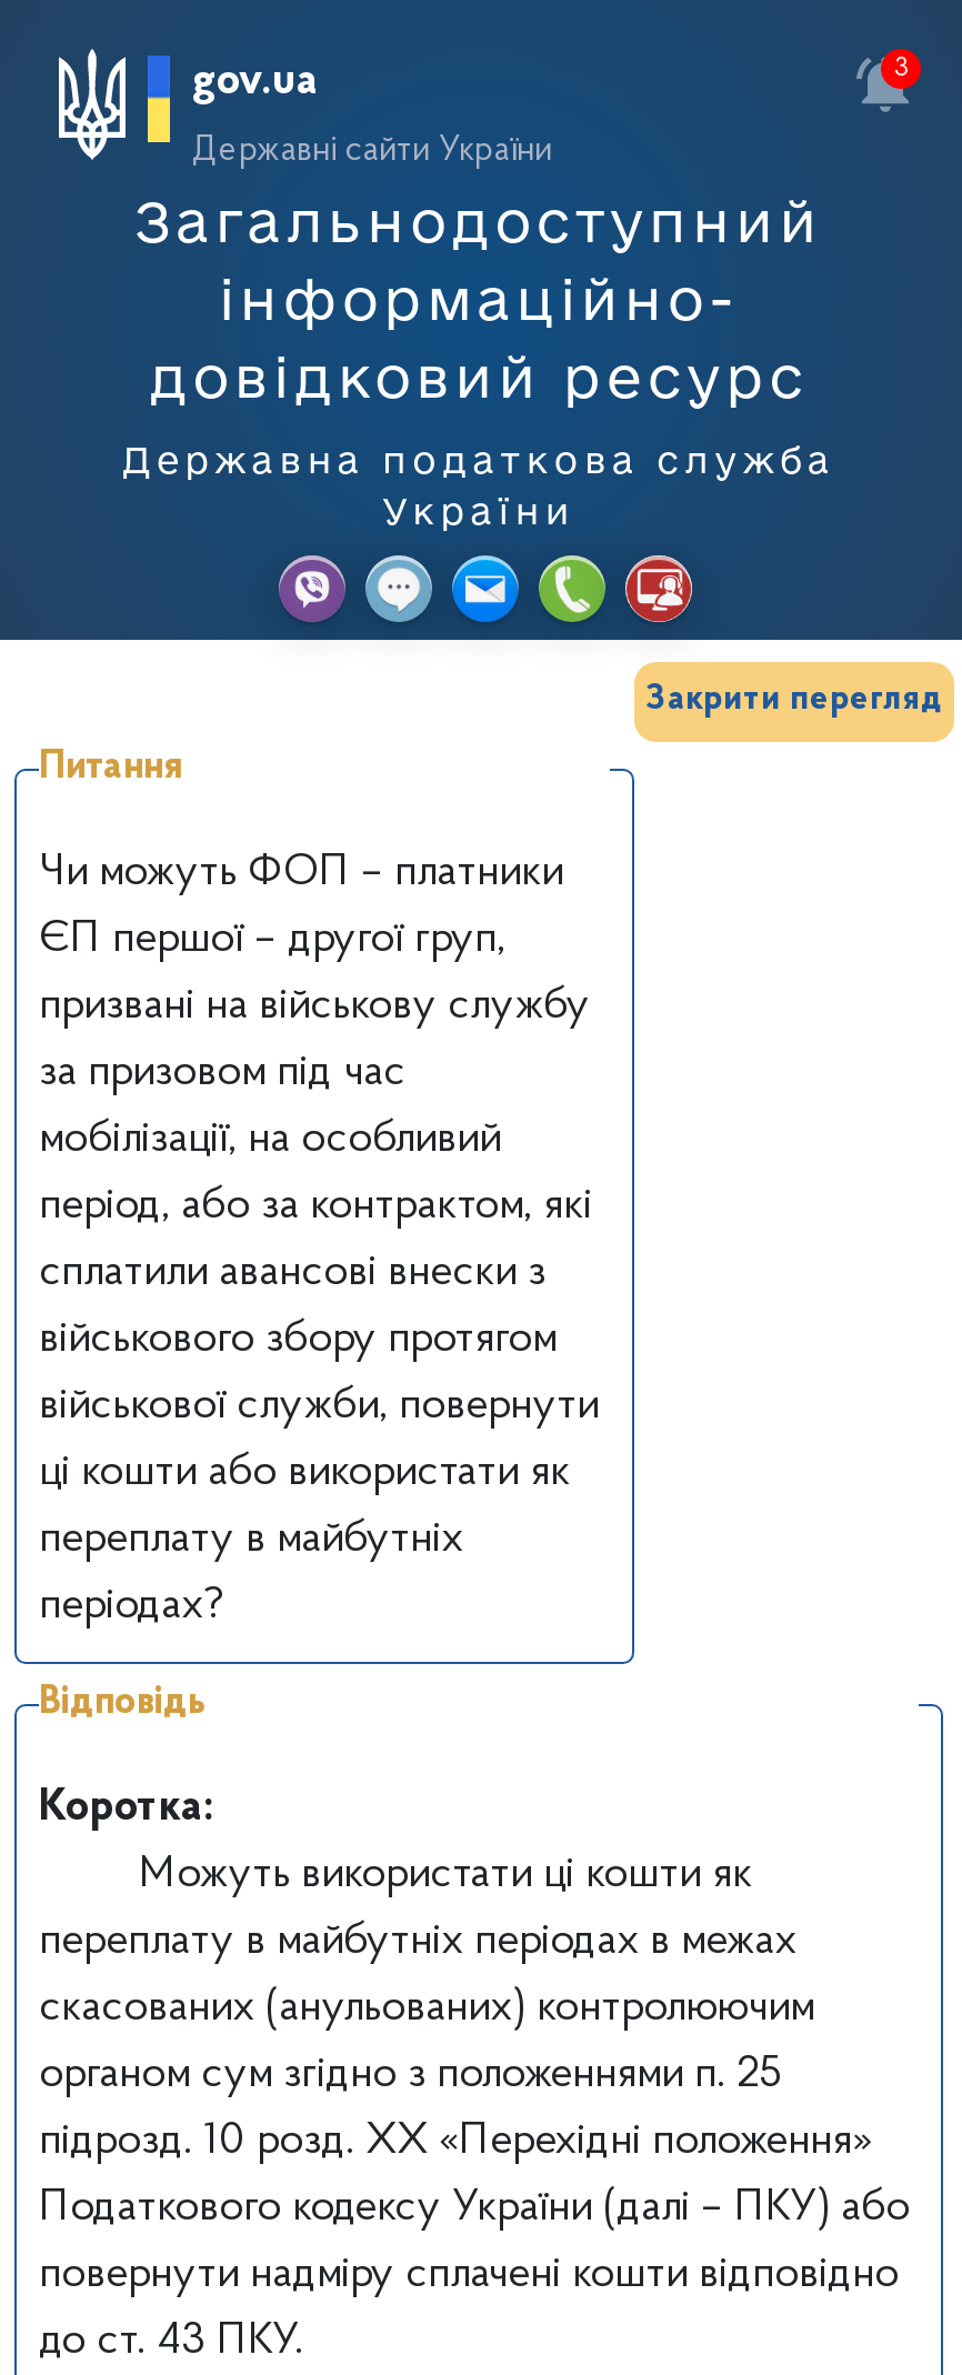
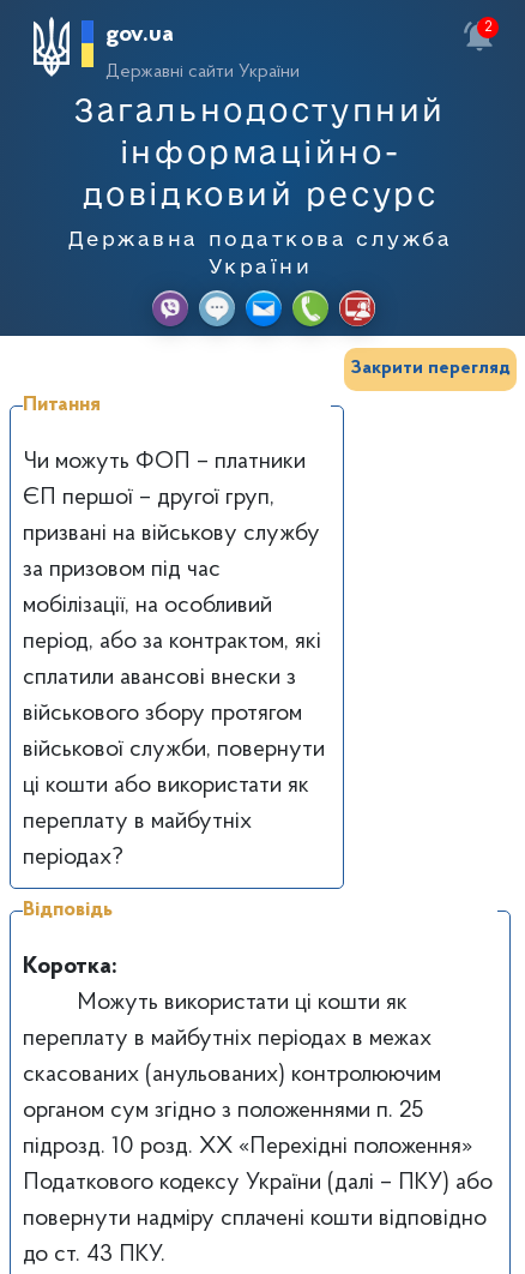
- 3
+ 2
